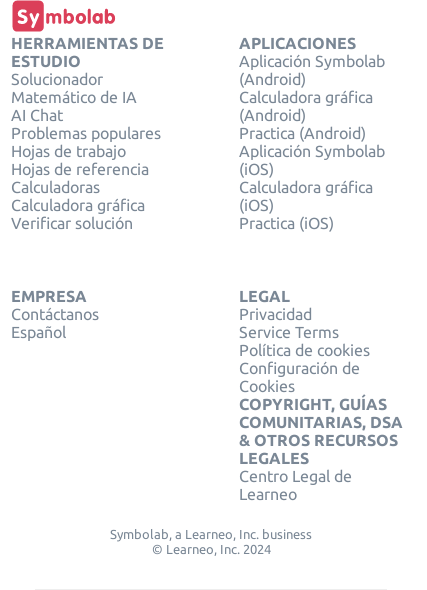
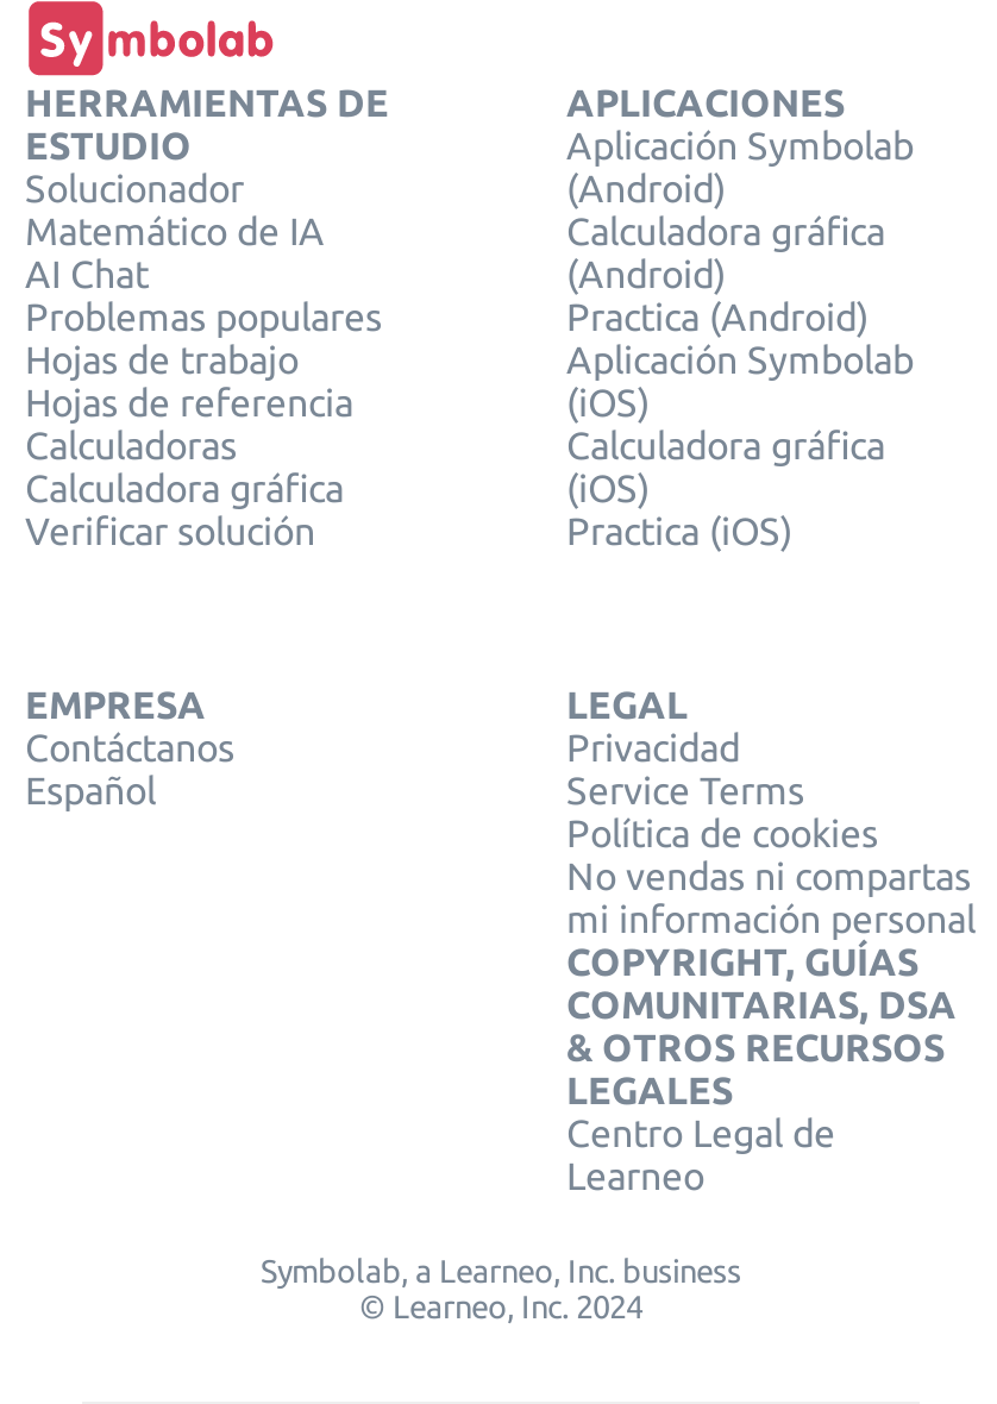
- Configuración de
- Cookies
+ No vendas ni compartas
+ mi información personal
